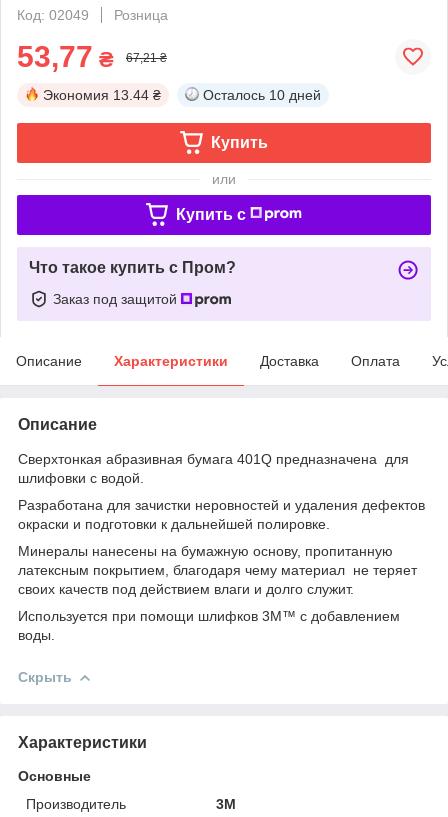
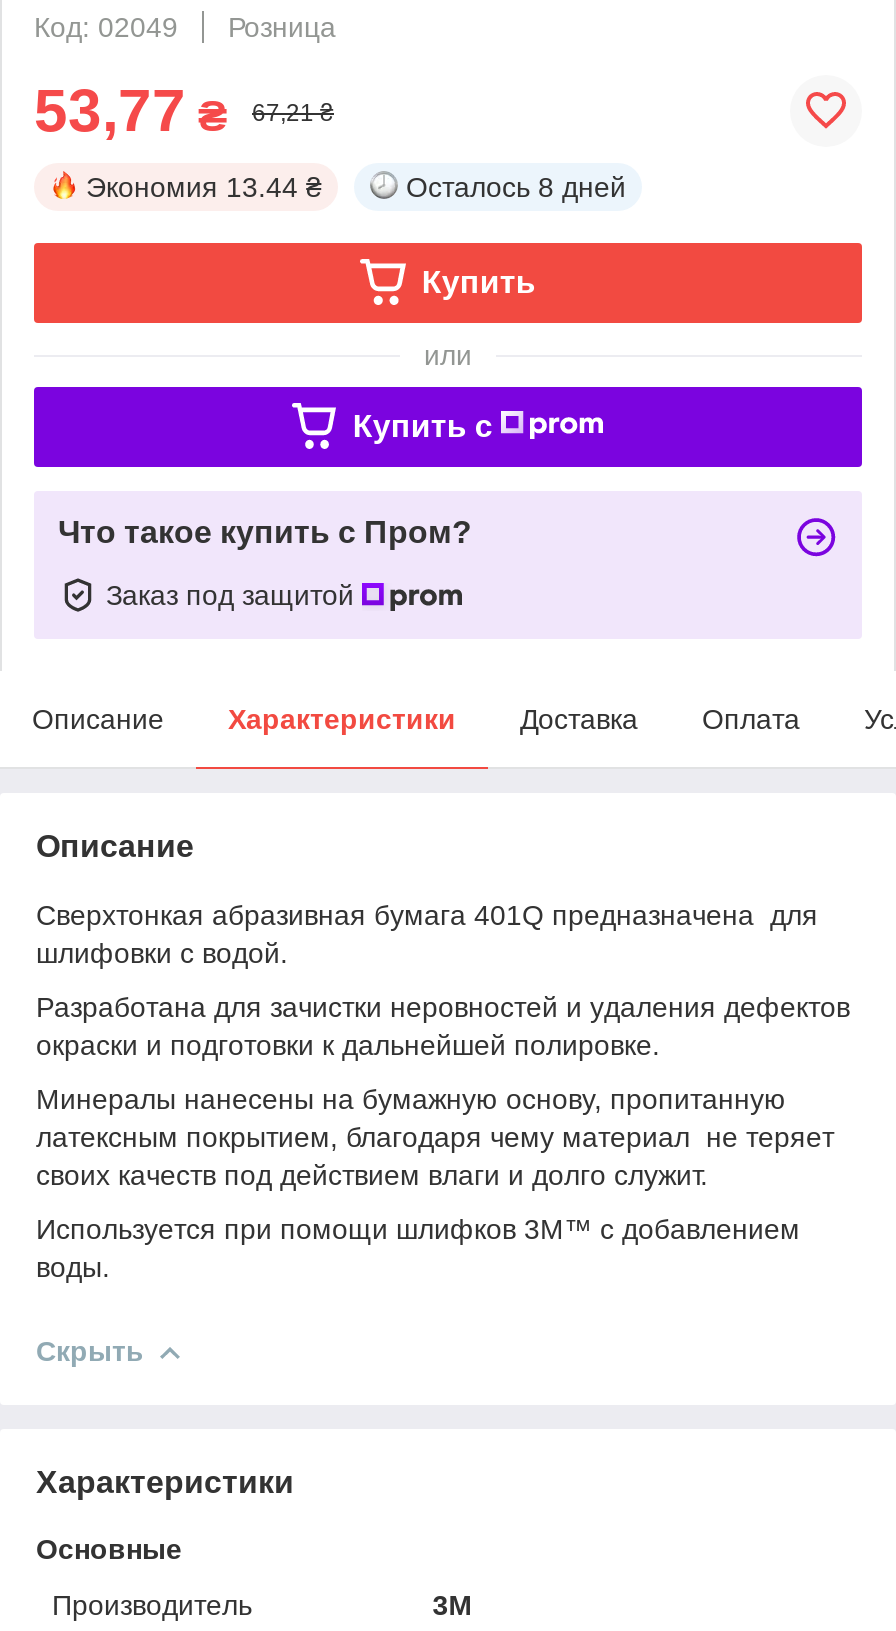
- Осталось 10 дней
+ Осталось 8 дней
